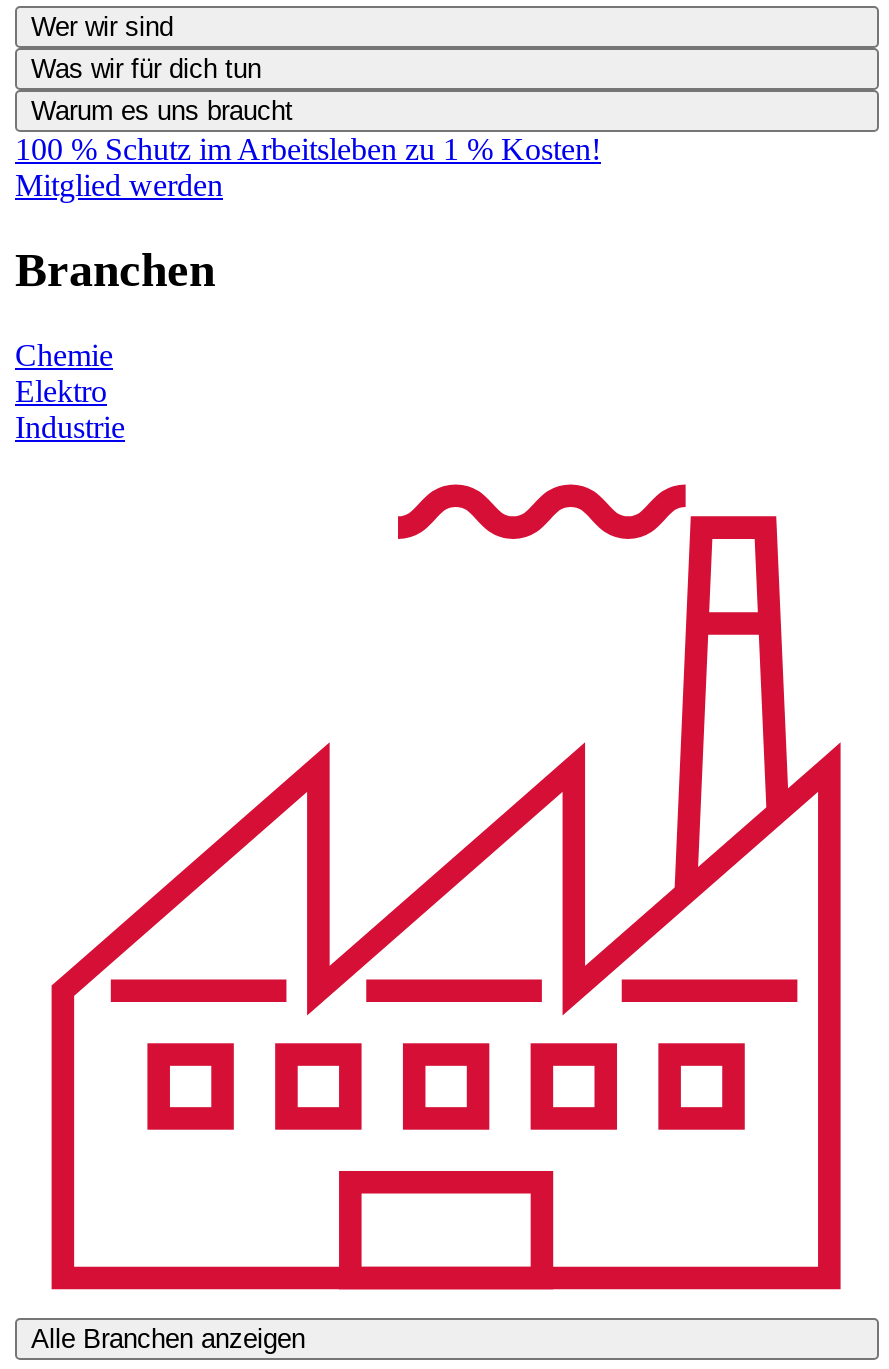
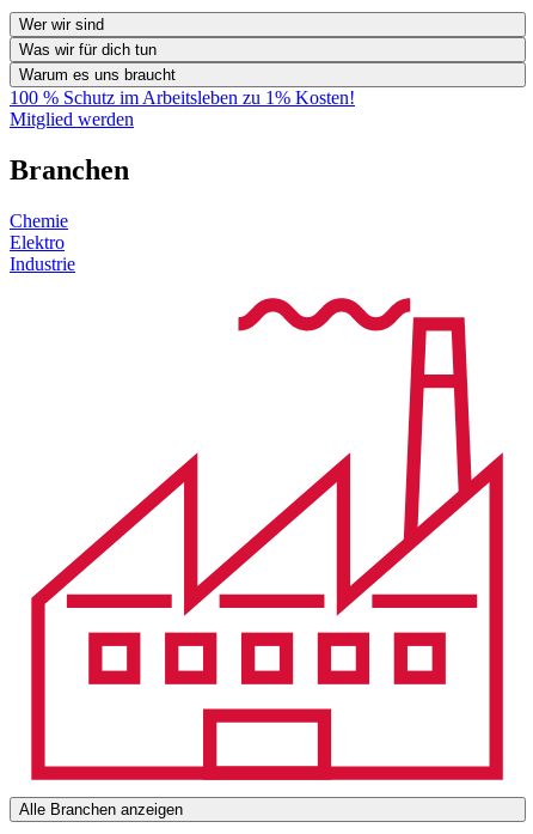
- 100 % Schutz im Arbeitsleben zu 1 % Kosten!
+ 100 % Schutz im Arbeitsleben zu 1% Kosten!
